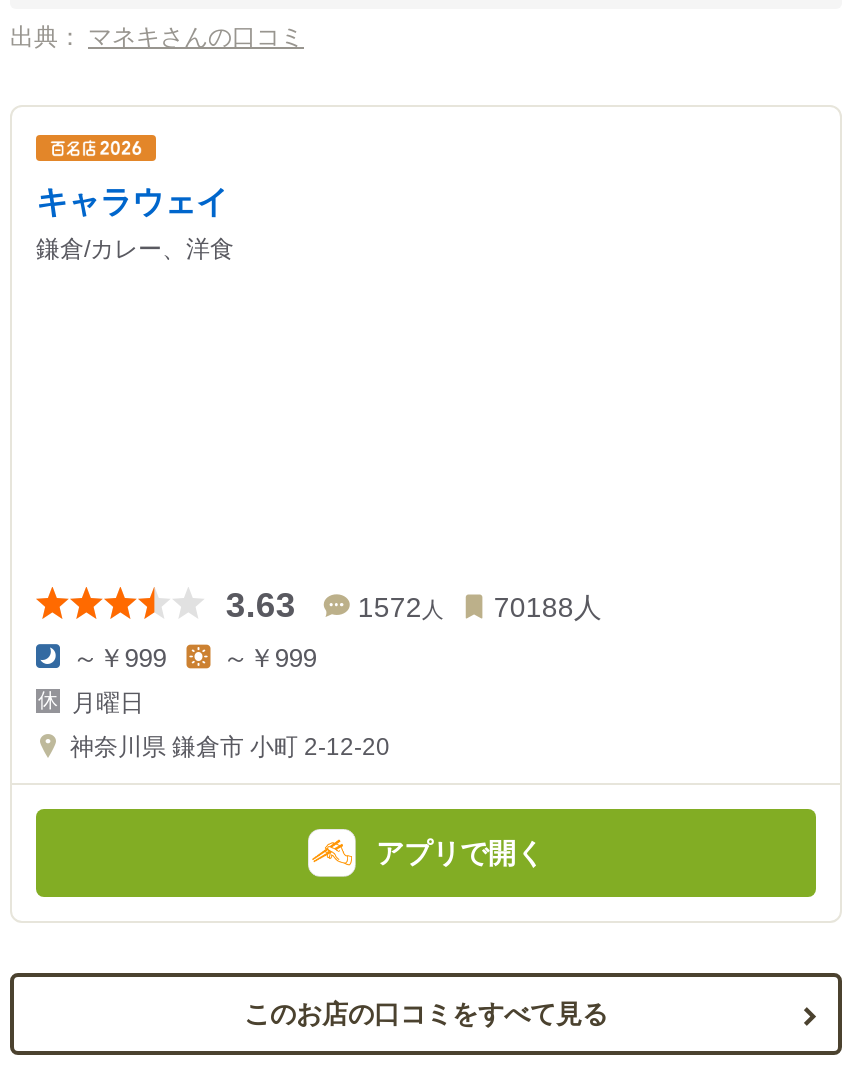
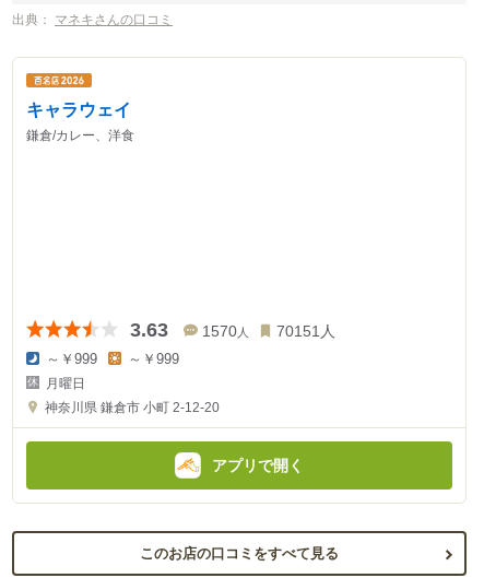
- 1572人
+ 1570人

- 70188人
+ 70151人
